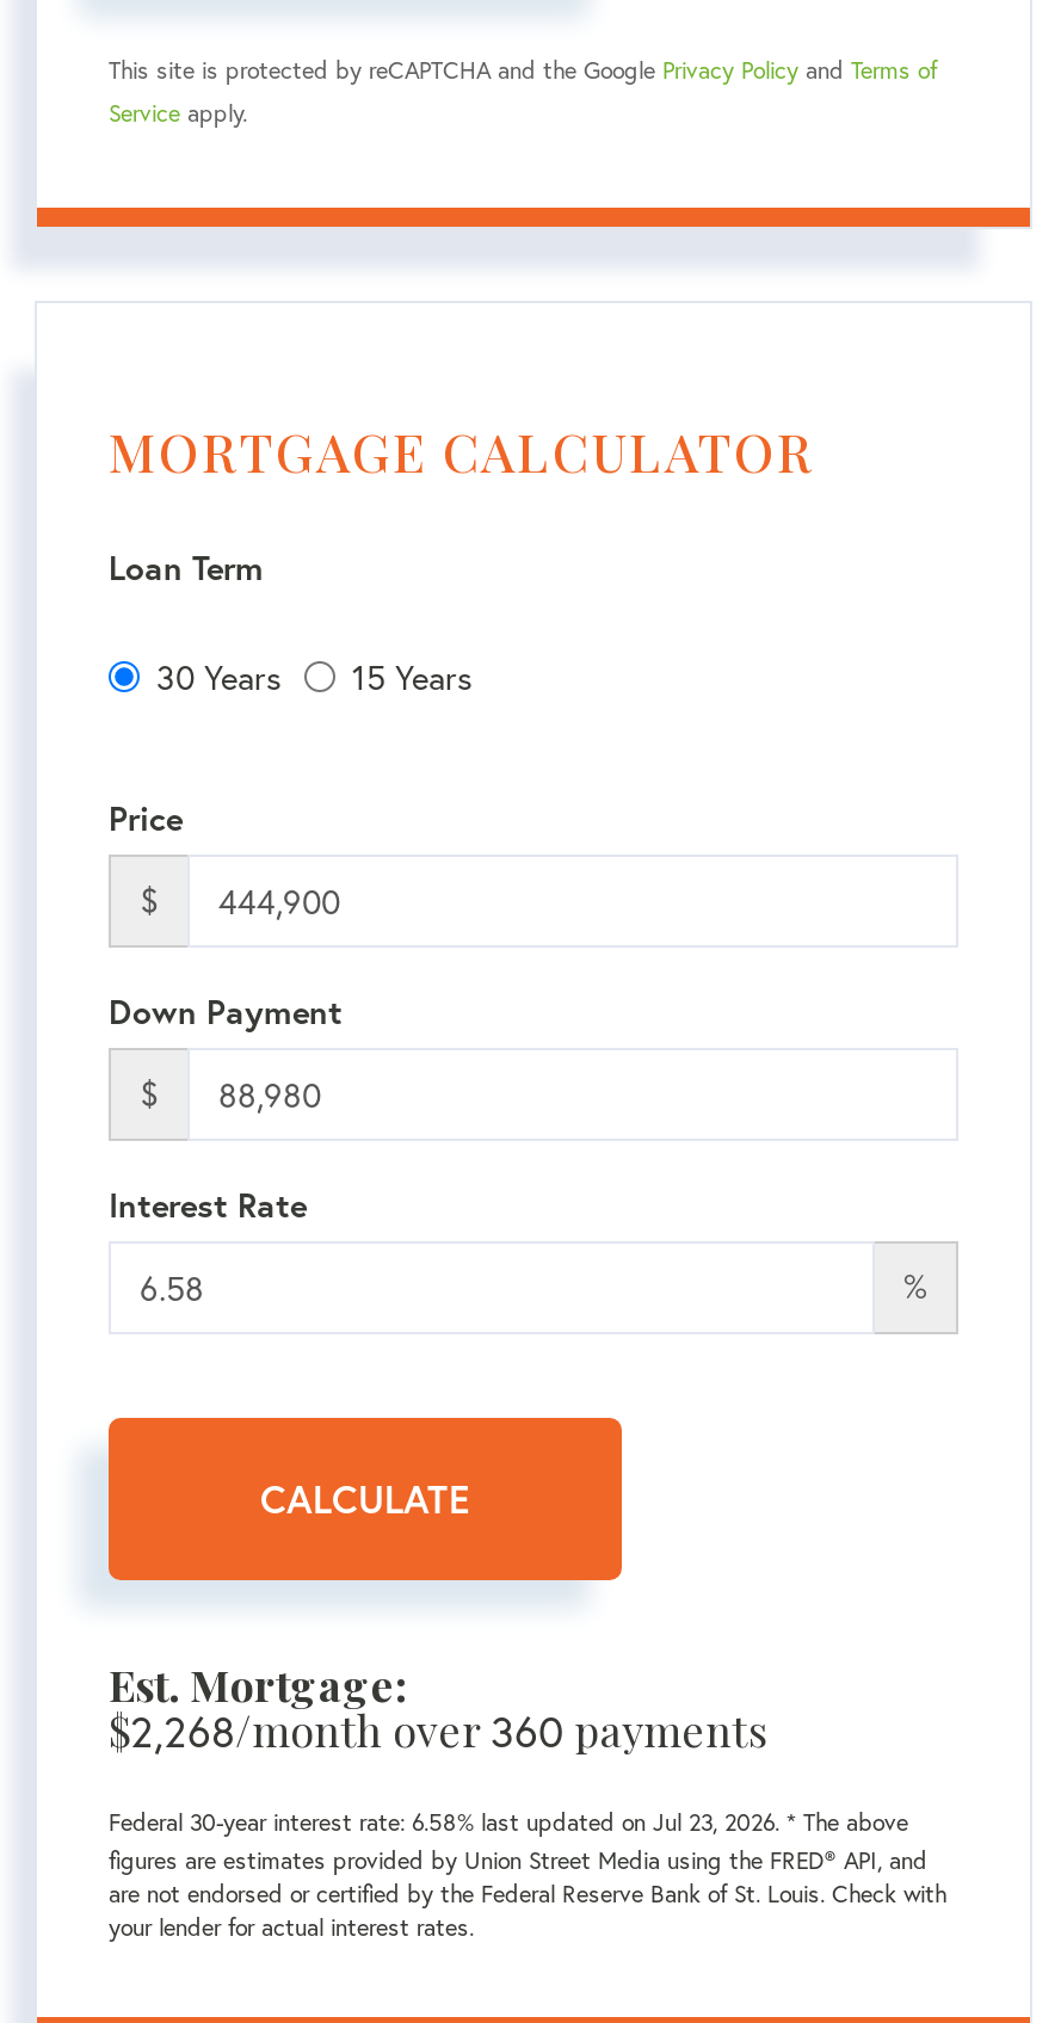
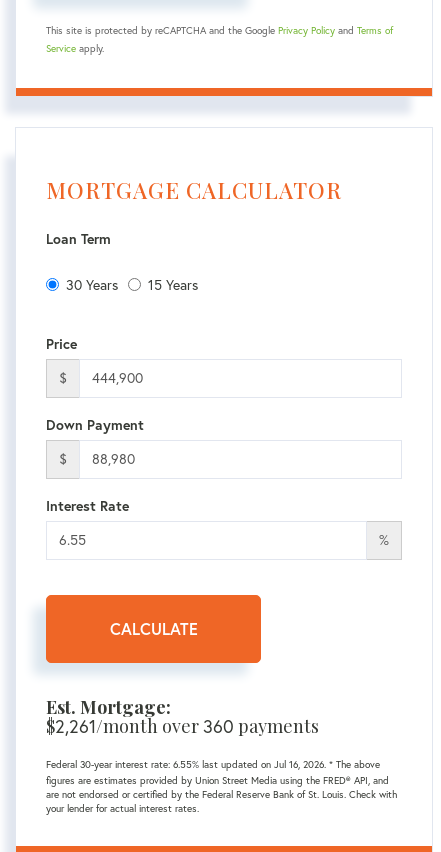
- $2,268/month over 360 payments
+ $2,261/month over 360 payments

- Federal 30-year interest rate: 6.58% last updated on Jul 23, 2026. * The above
+ Federal 30-year interest rate: 6.55% last updated on Jul 16, 2026. * The above
